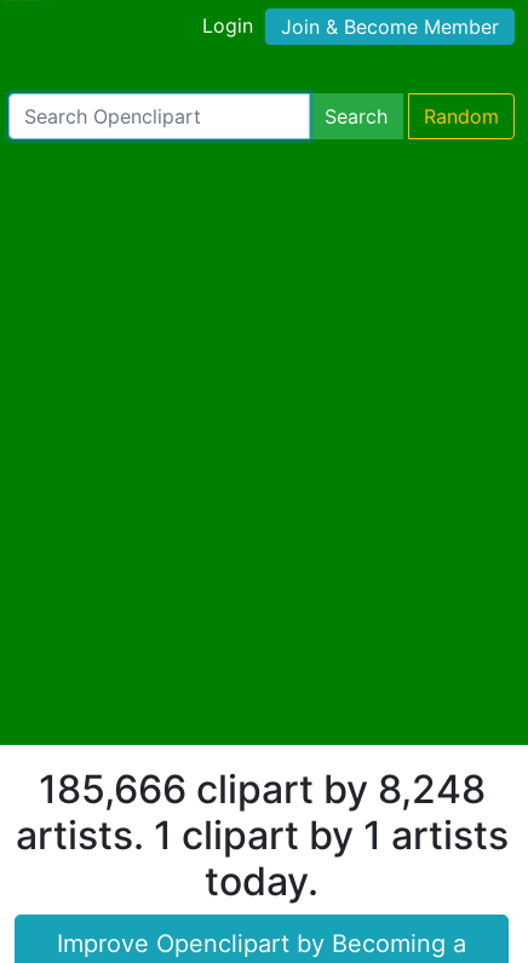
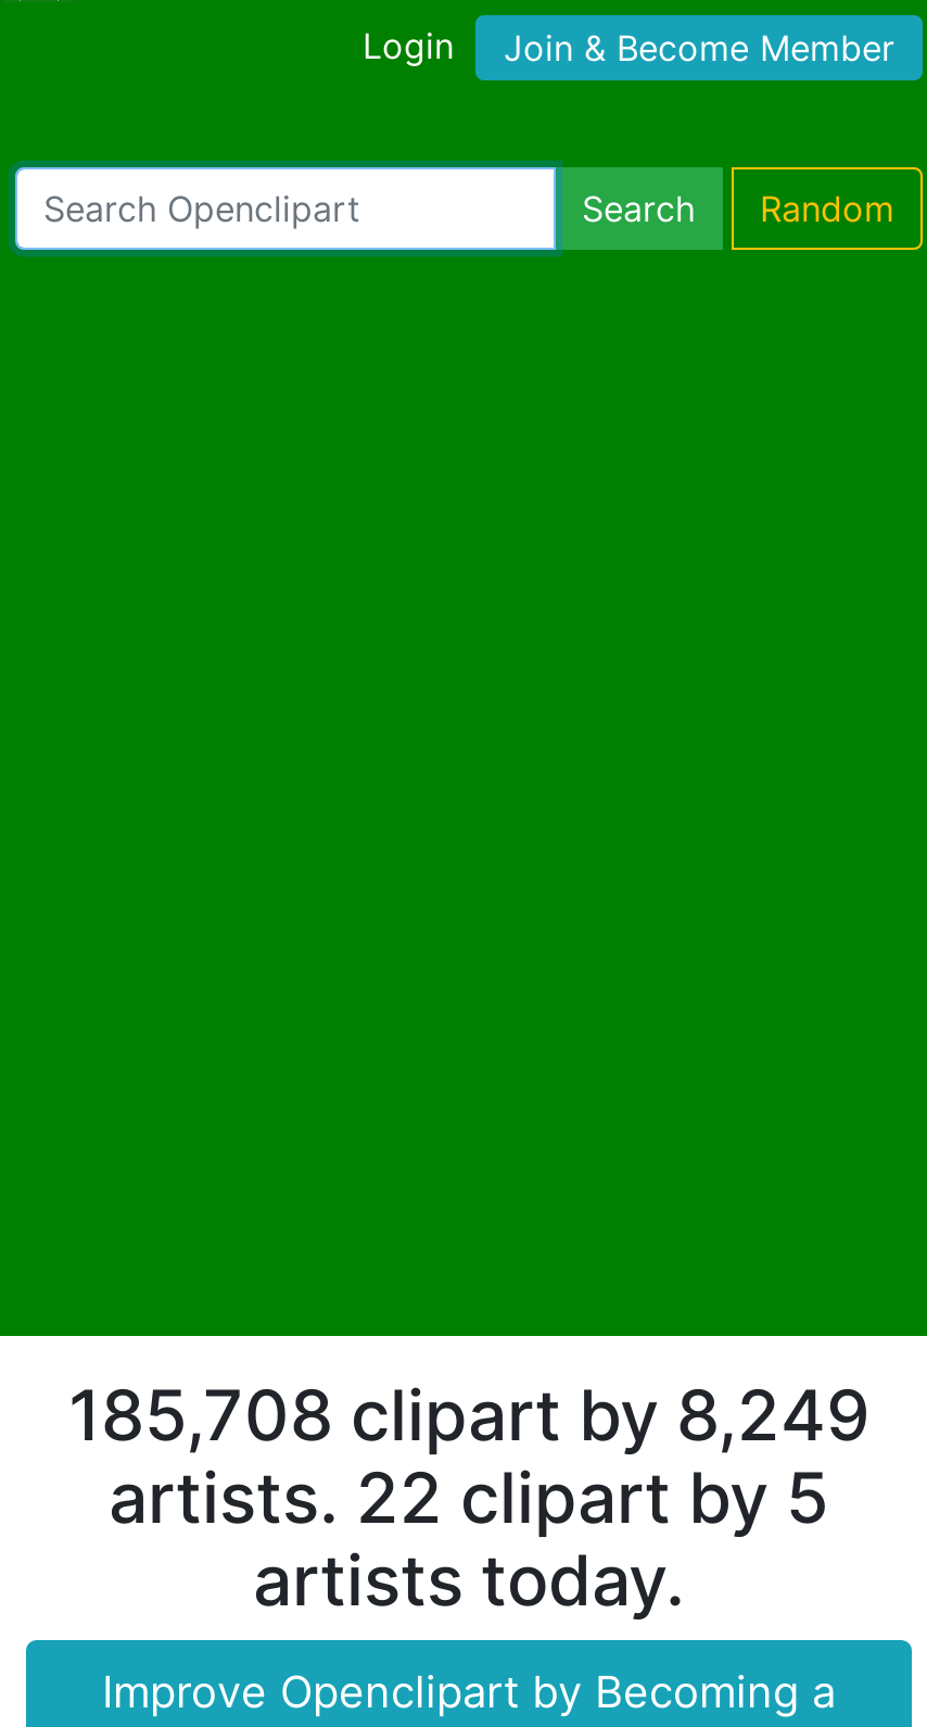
- 185,666 clipart by 8,248
- artists. 1 clipart by 1 artists
- today.
+ 185,708 clipart by 8,249
+ artists. 22 clipart by 5
+ artists today.
